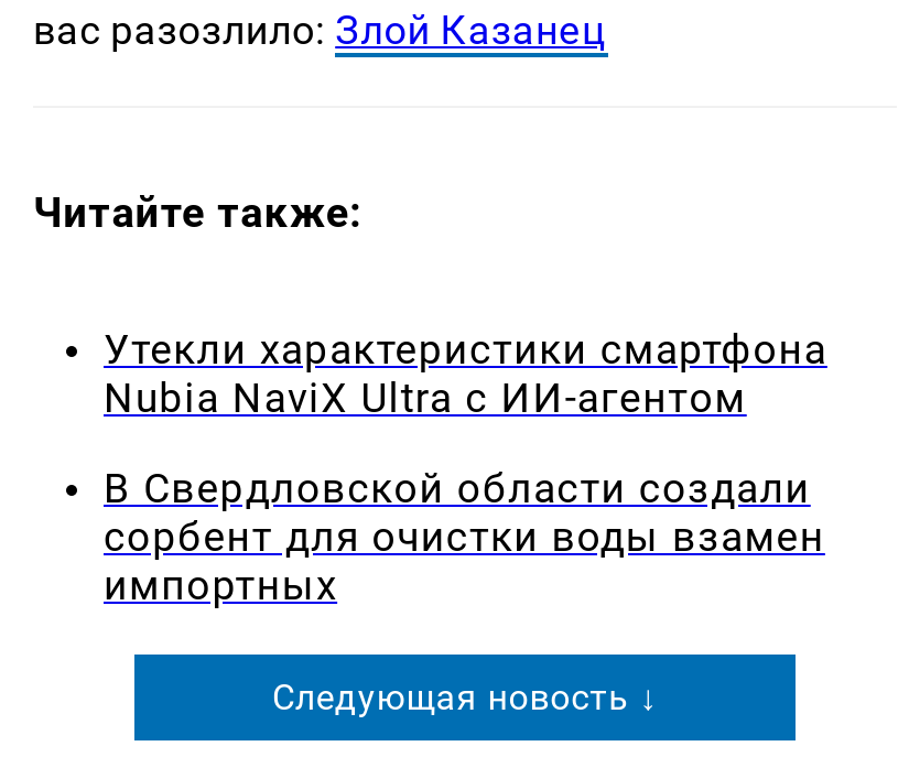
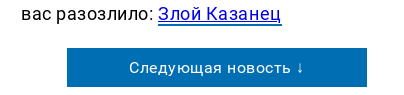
- Читайте также:
- Утекли характеристики смартфона
- Nubia NaviX Ultra с ИИ-агентом
- В Свердловской области создали
- сорбент для очистки воды взамен
- импортных
